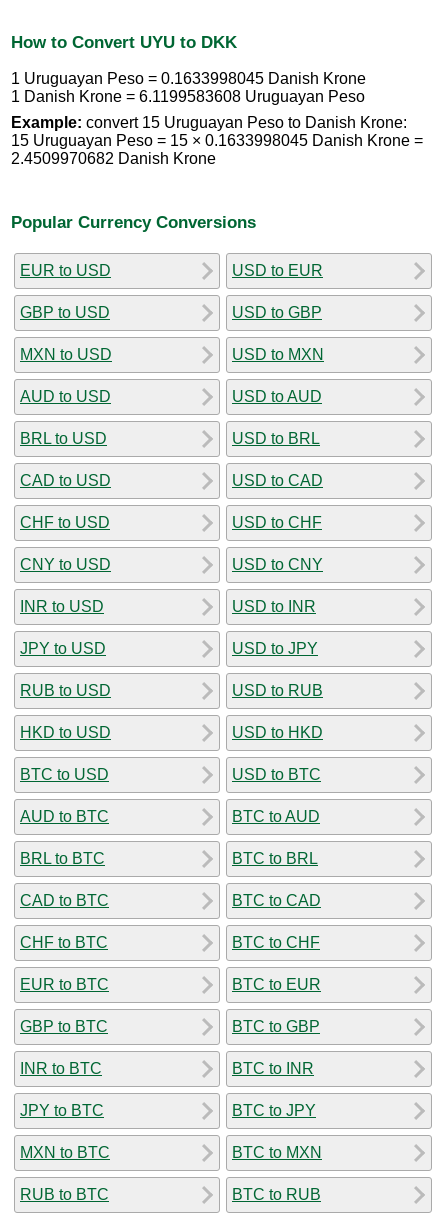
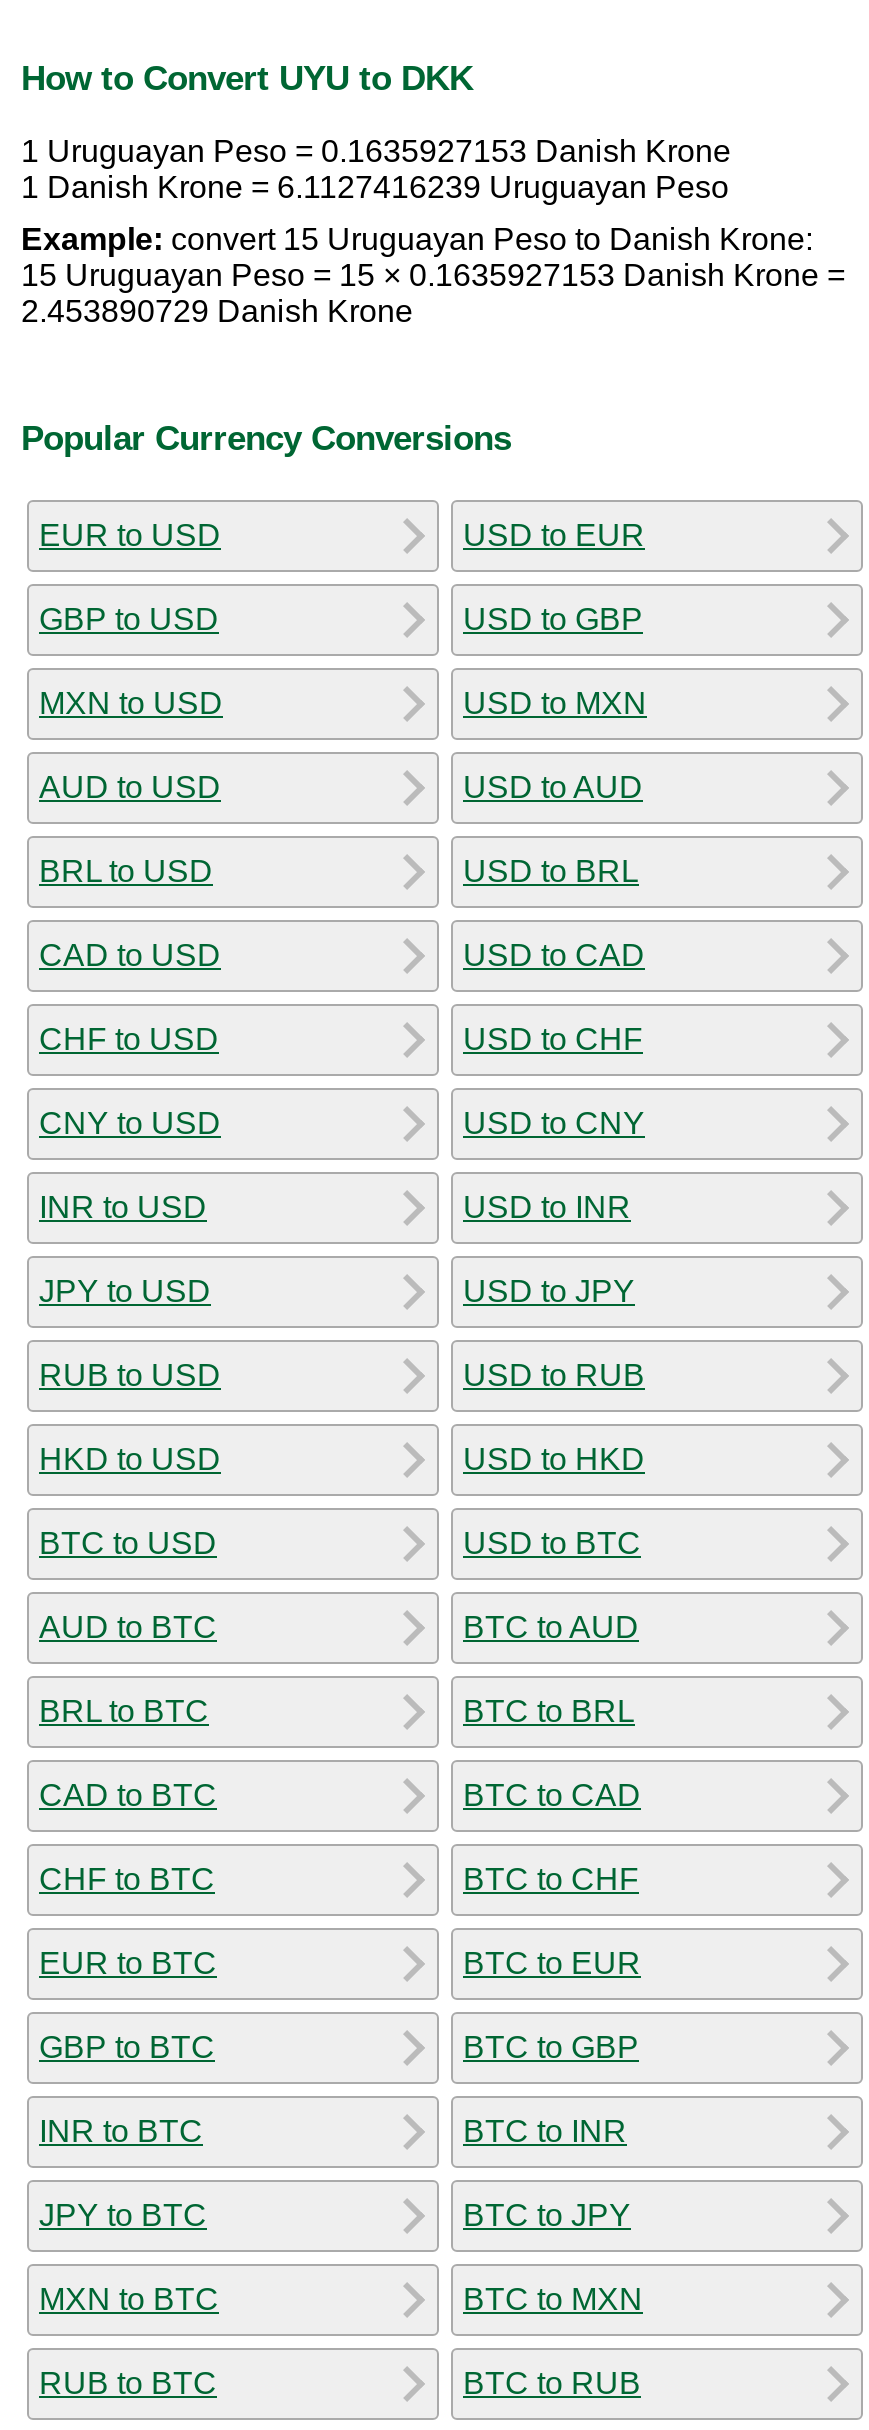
- 1 Uruguayan Peso = 0.1633998045 Danish Krone
+ 1 Uruguayan Peso = 0.1635927153 Danish Krone

- 1 Danish Krone = 6.1199583608 Uruguayan Peso
+ 1 Danish Krone = 6.1127416239 Uruguayan Peso

- 15 Uruguayan Peso = 15 × 0.1633998045 Danish Krone =
+ 15 Uruguayan Peso = 15 × 0.1635927153 Danish Krone =

- 2.4509970682 Danish Krone
+ 2.453890729 Danish Krone
